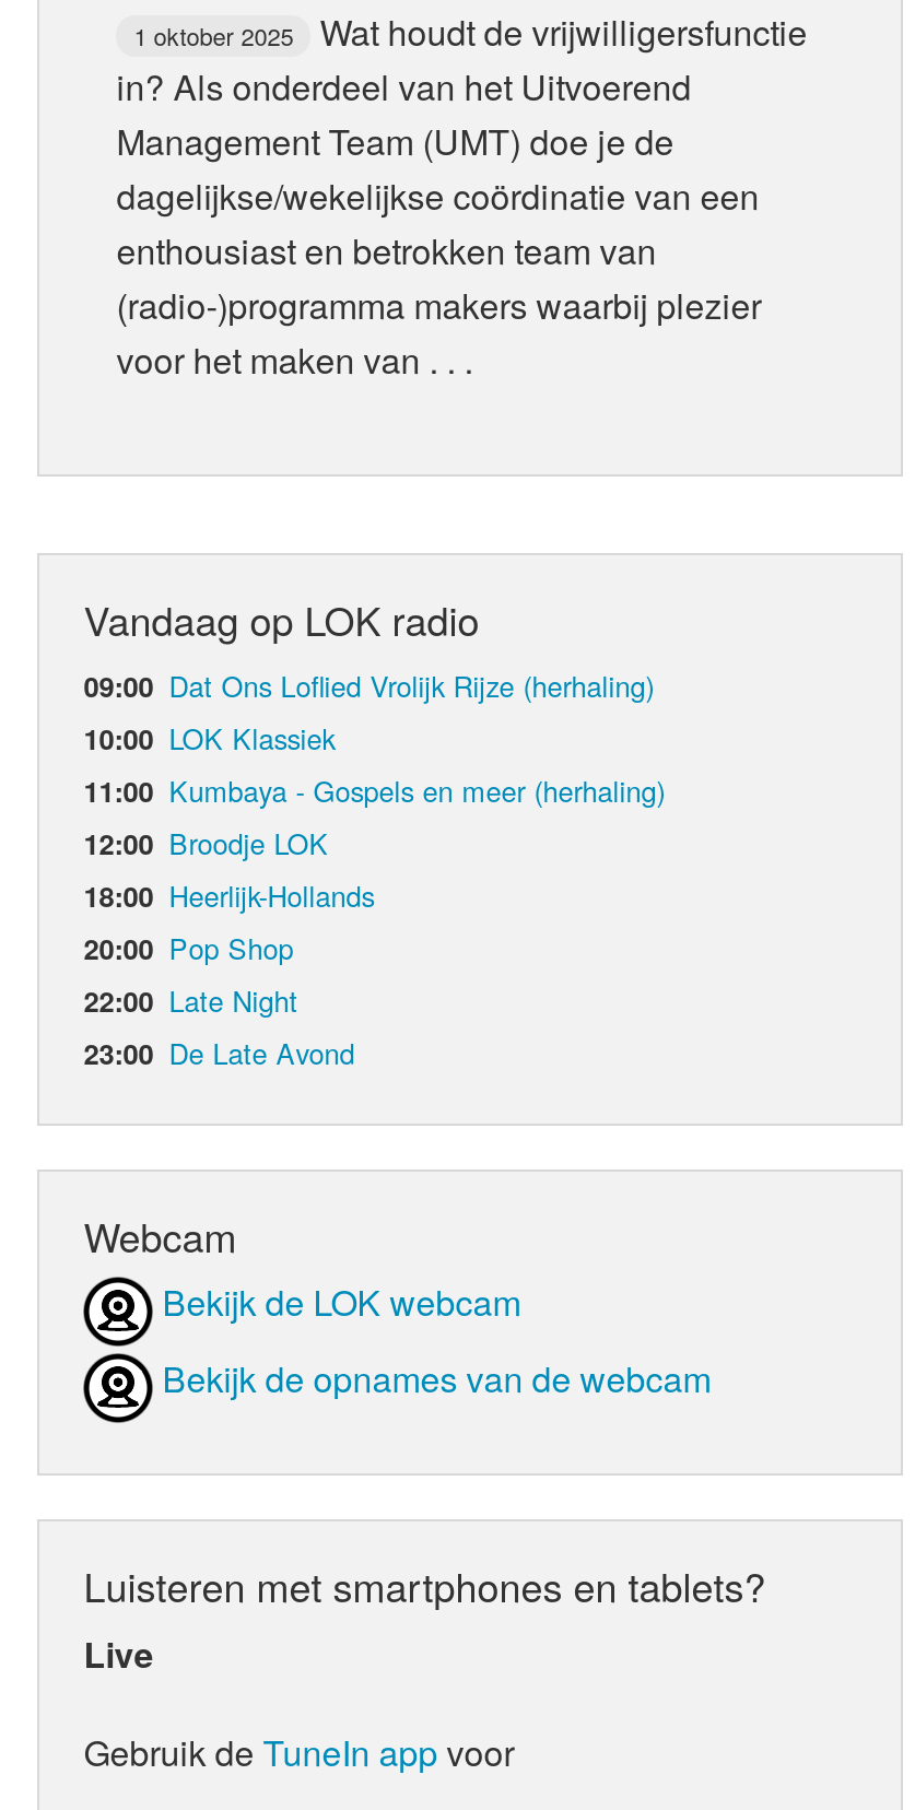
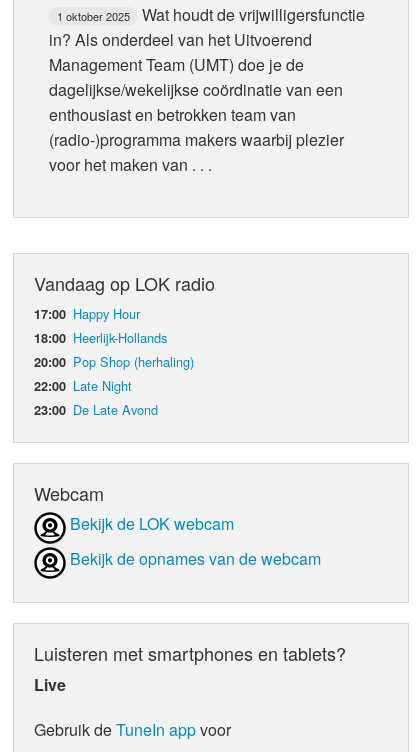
- 09:00 Dat Ons Loflied Vrolijk Rijze (herhaling)
- 10:00 LOK Klassiek
- 11:00 Kumbaya - Gospels en meer (herhaling)
- 12:00 Broodje LOK
+ 17:00 Happy Hour

- 20:00 Pop Shop
+ 20:00 Pop Shop (herhaling)
